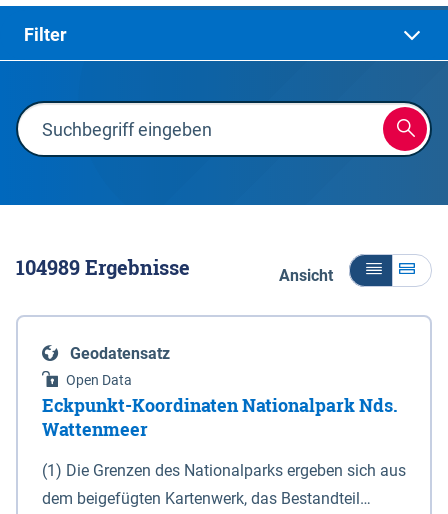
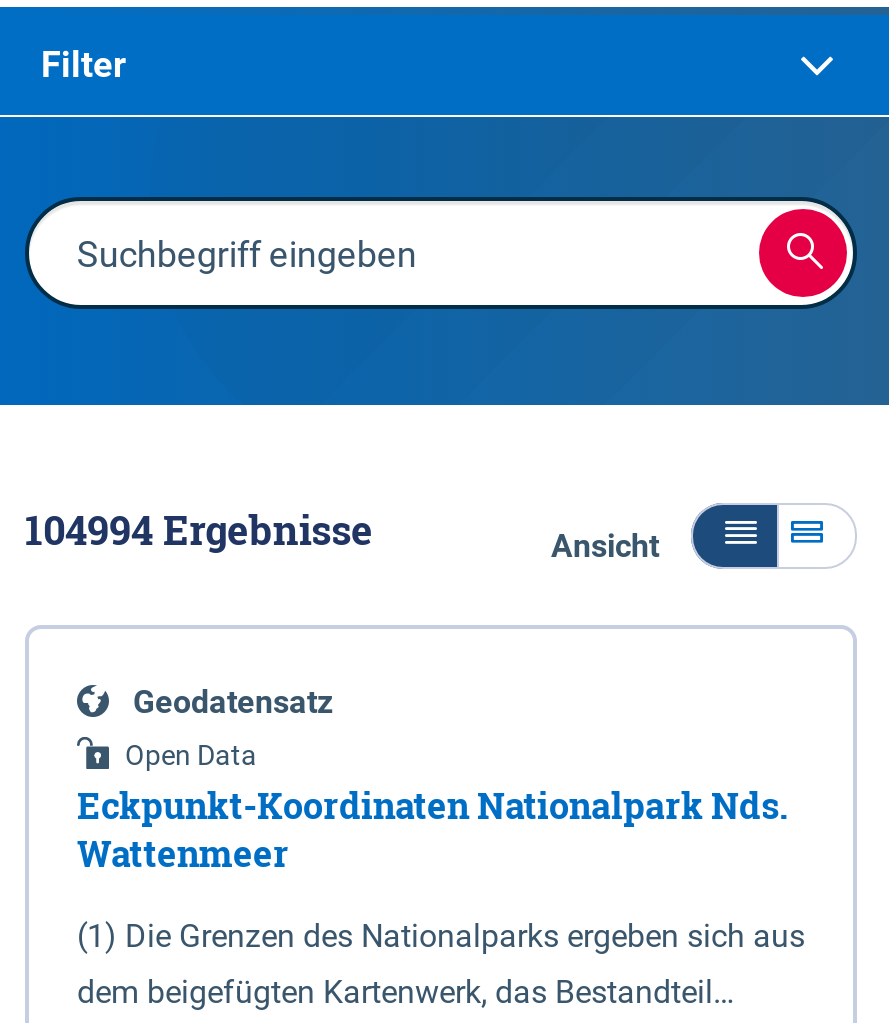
- 104989 Ergebnisse
+ 104994 Ergebnisse
